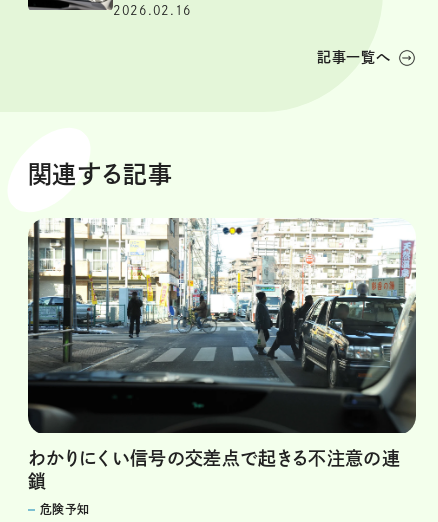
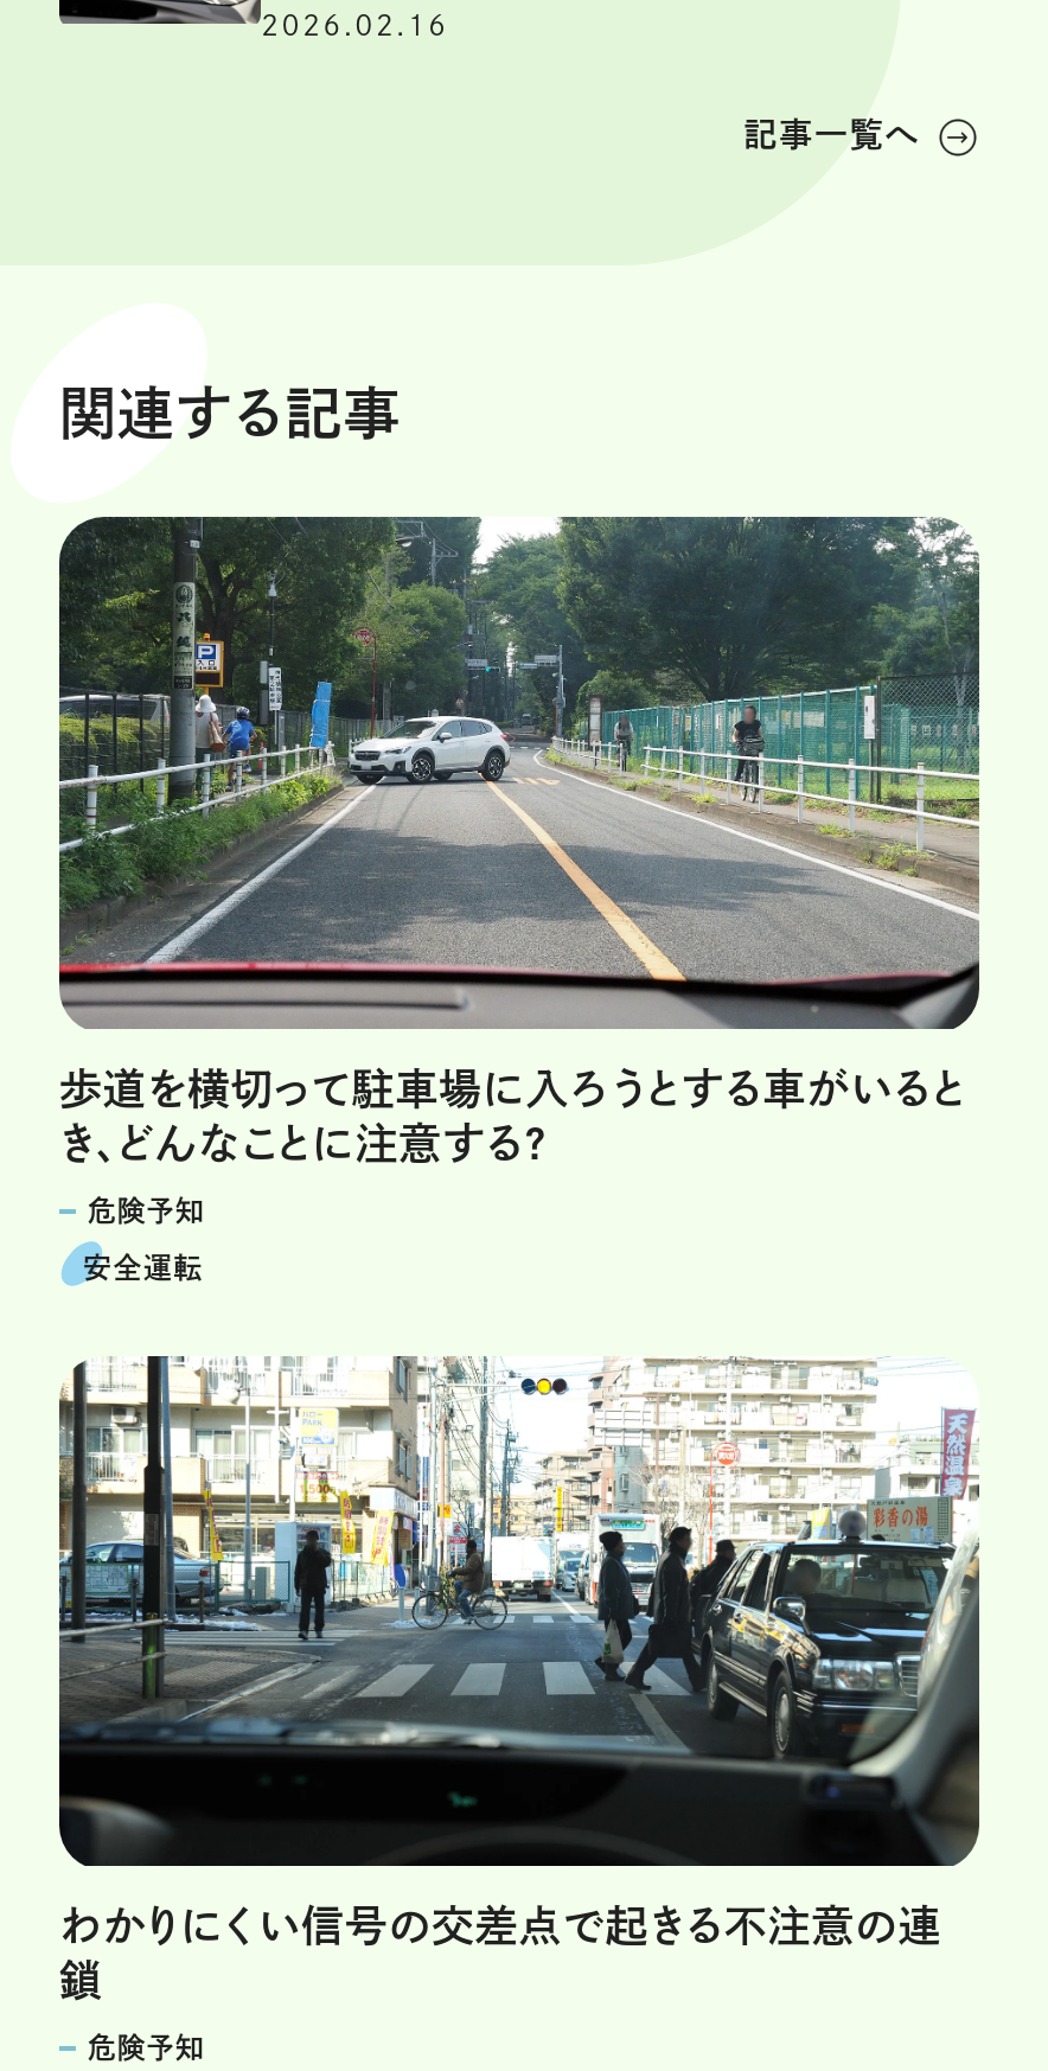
+ [image]
+ 歩道を横切って駐車場に入ろうとする車がいると
+ き、どんなことに注意する?
+ 危険予知
+ 安全運転
